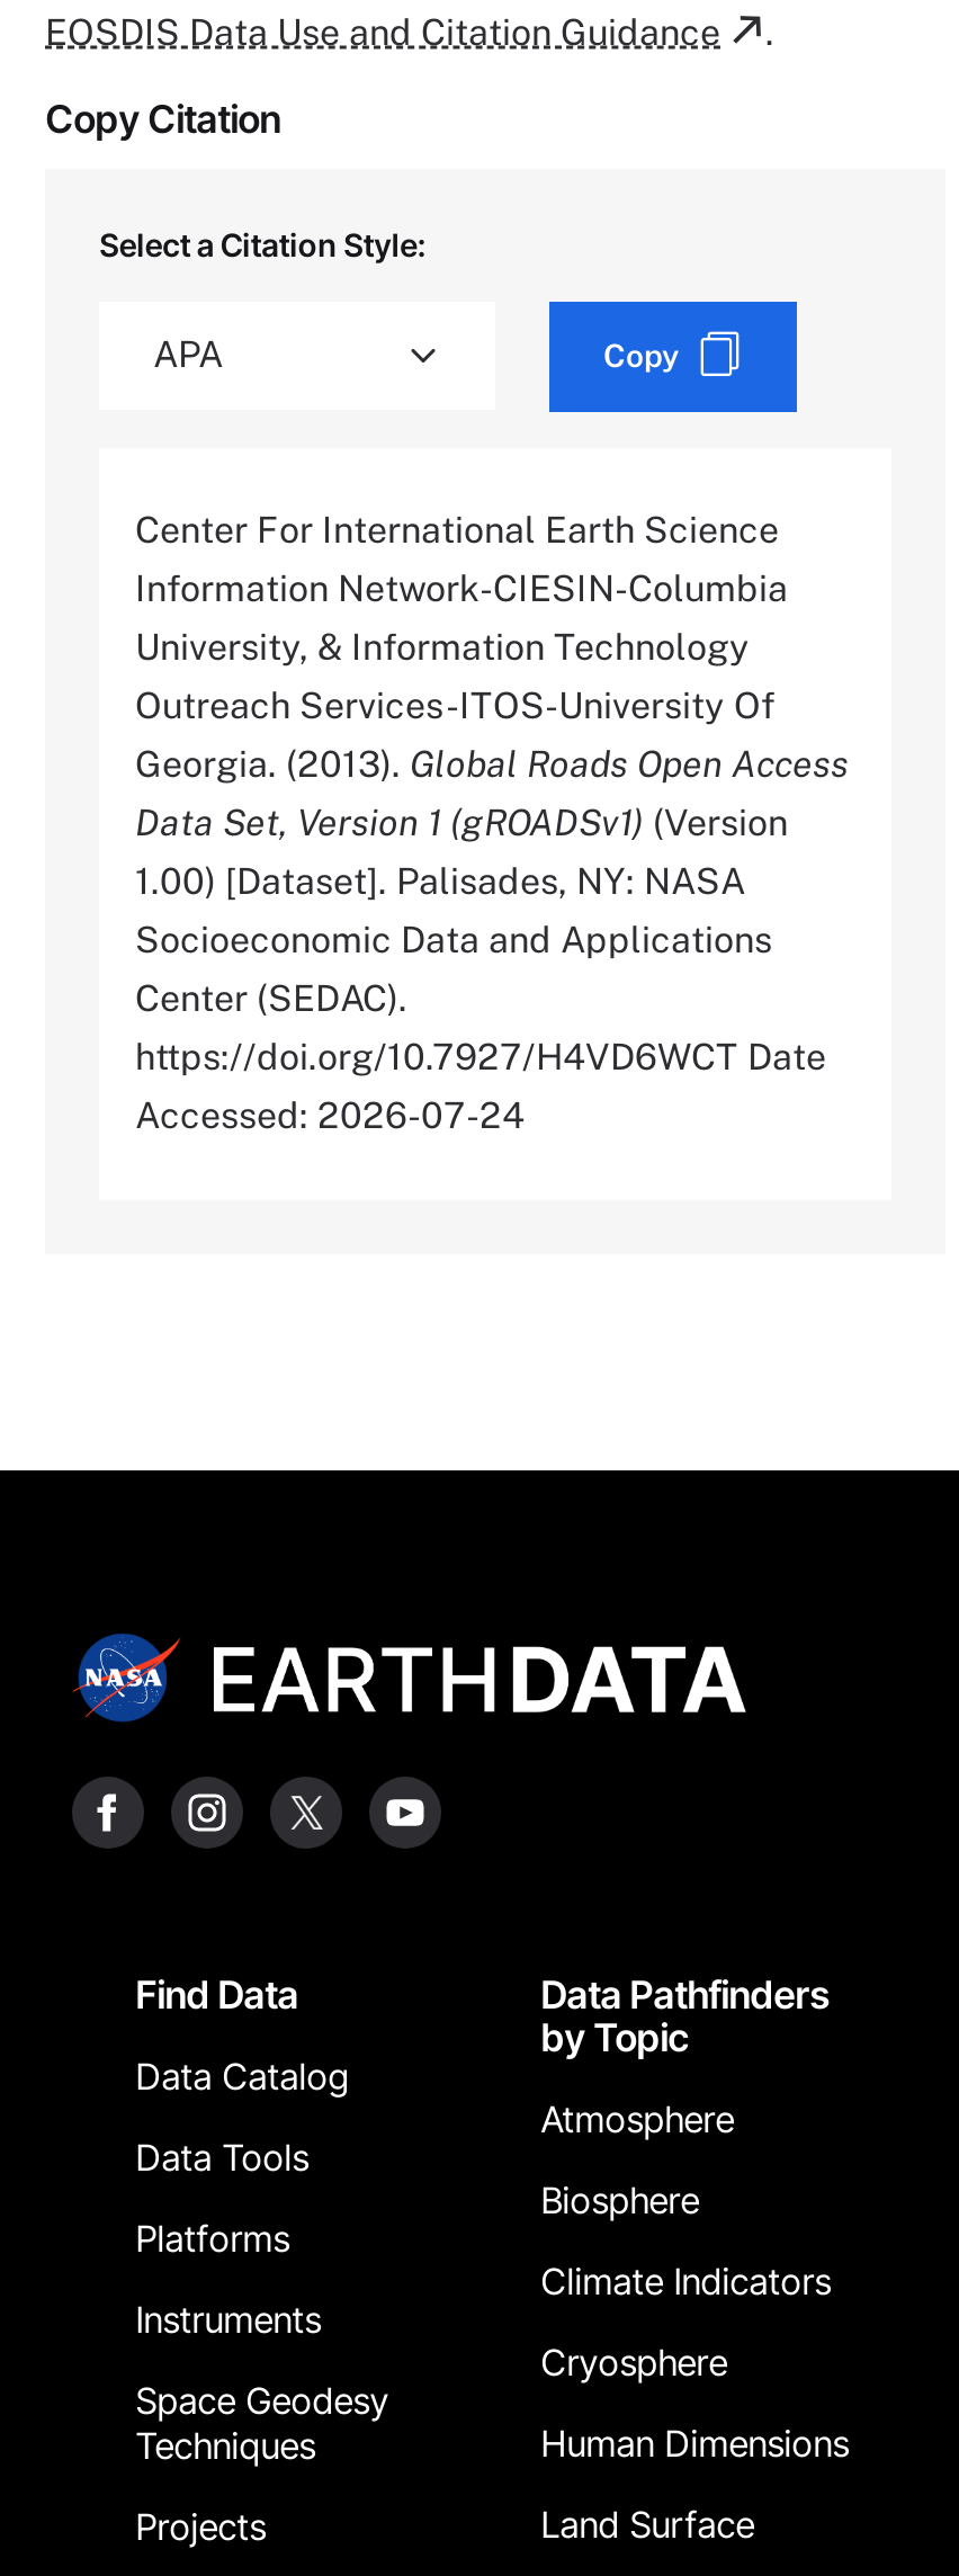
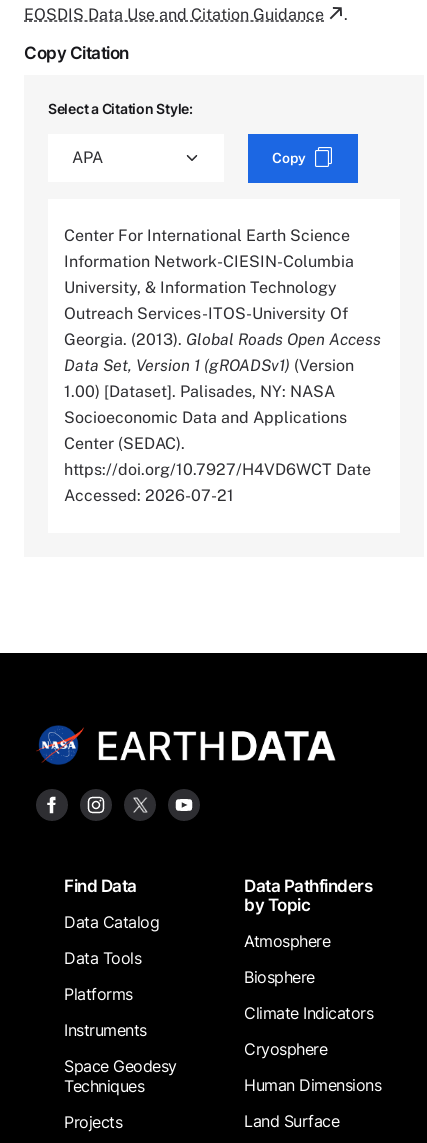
- Accessed: 2026-07-24
+ Accessed: 2026-07-21
